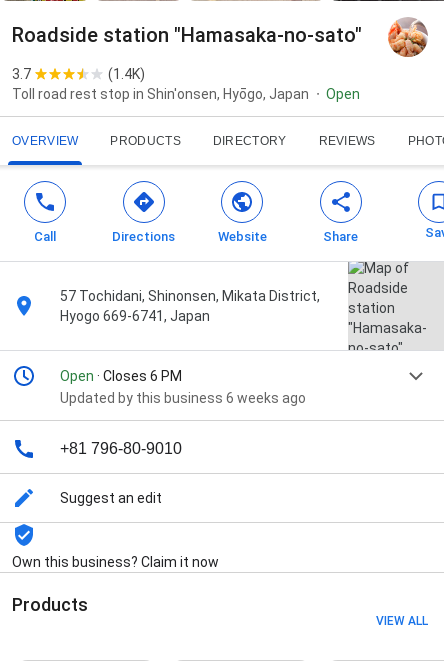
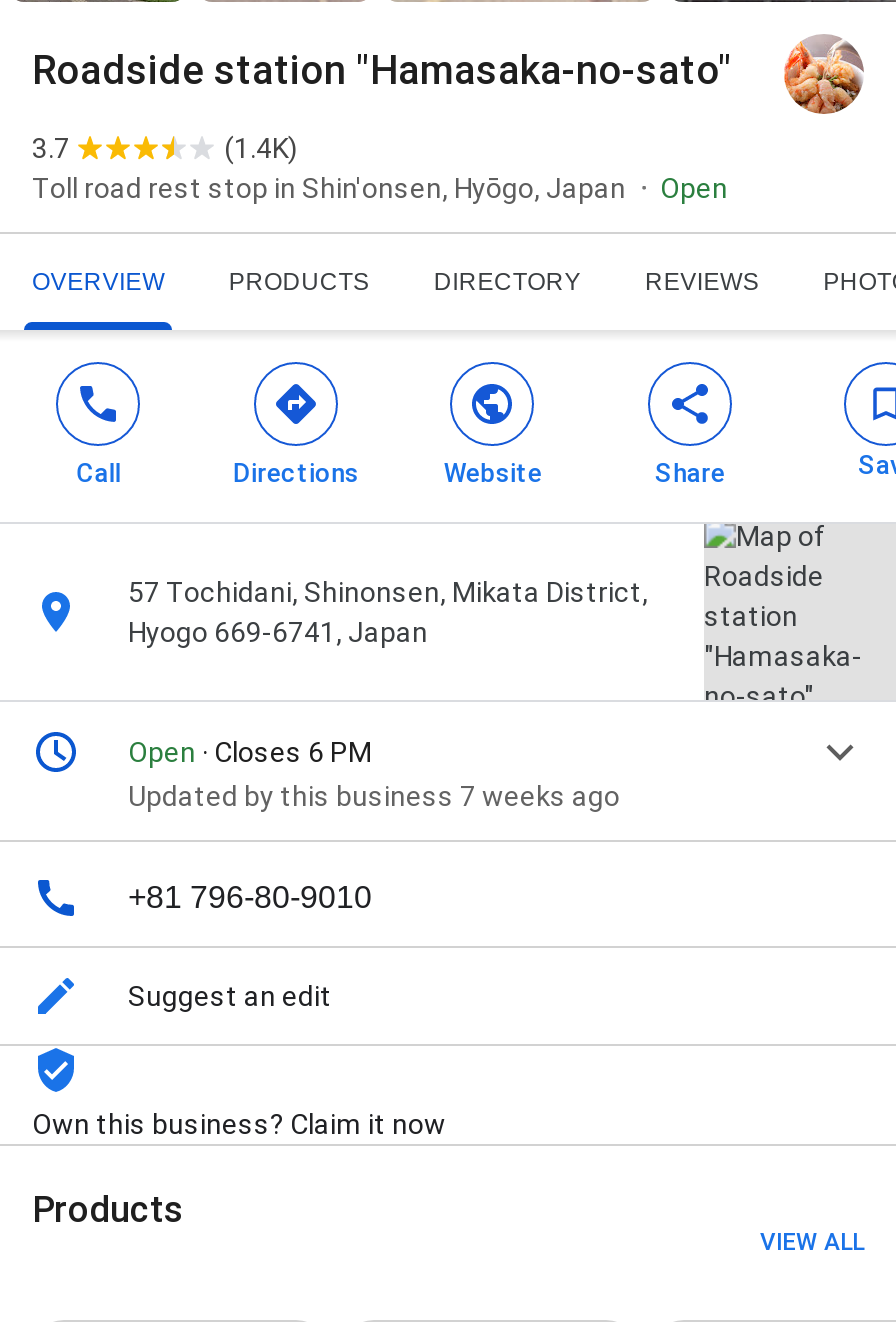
- Updated by this business 6 weeks ago
+ Updated by this business 7 weeks ago
